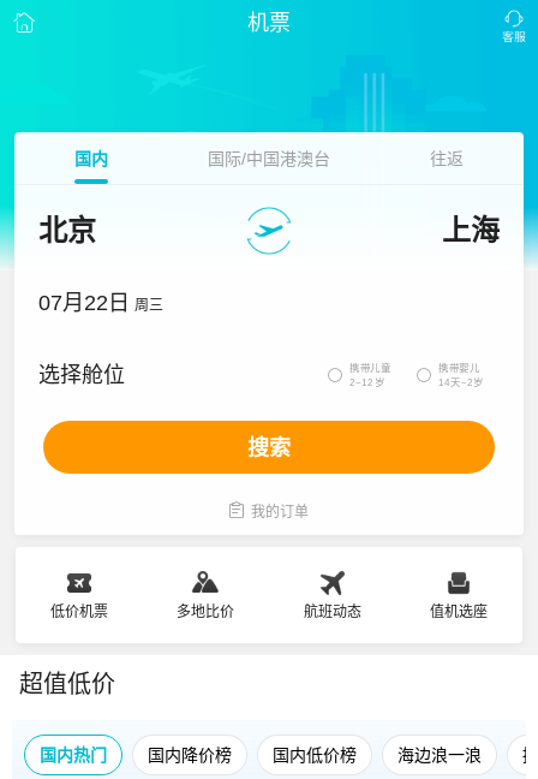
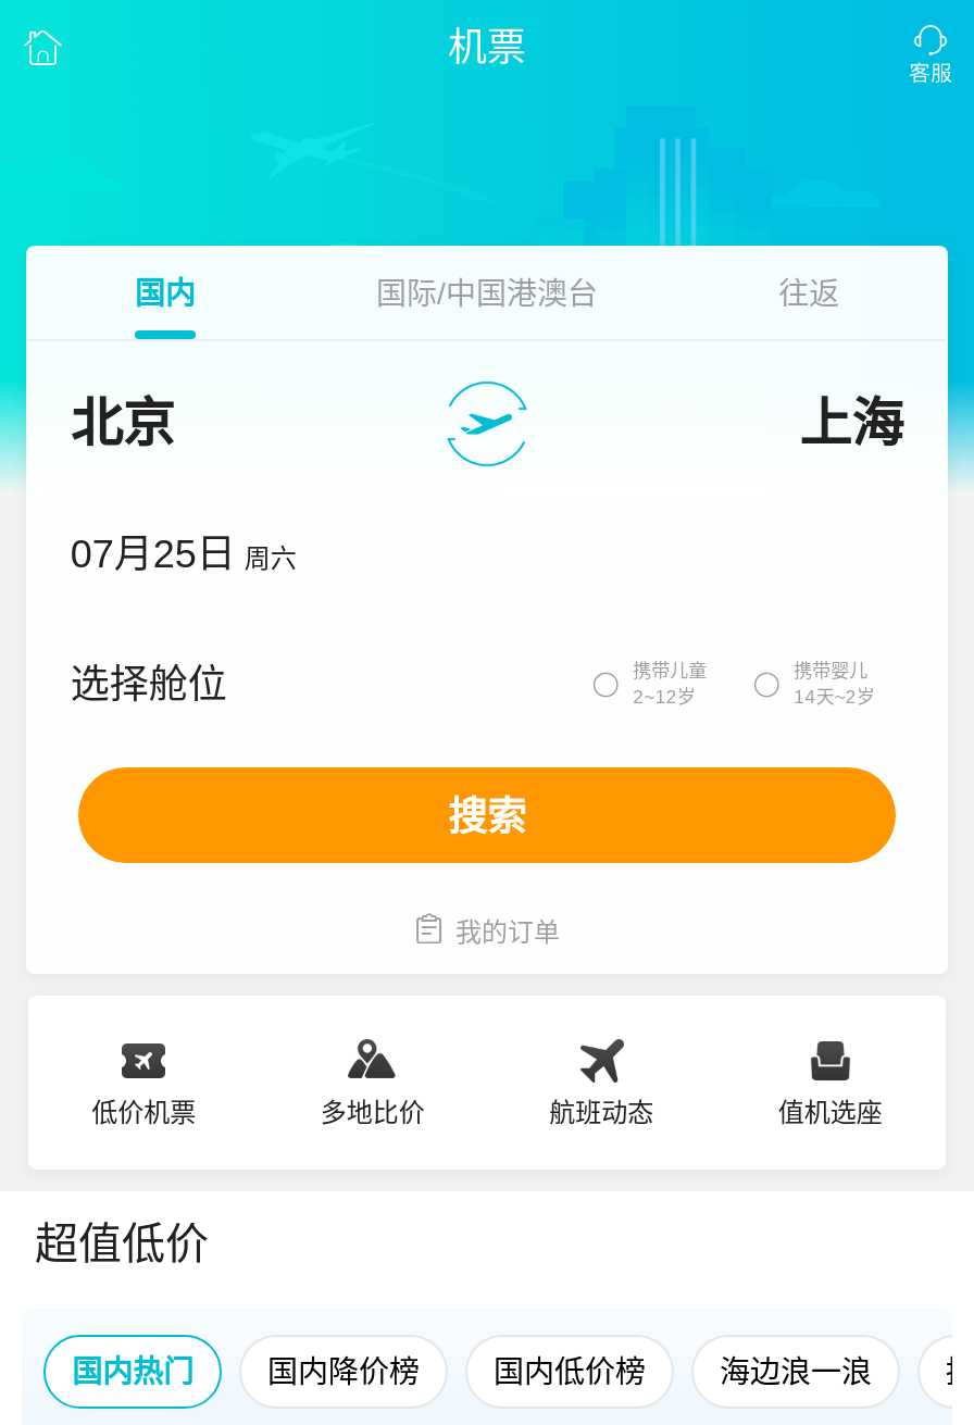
- 07月22日 周三
+ 07月25日 周六
